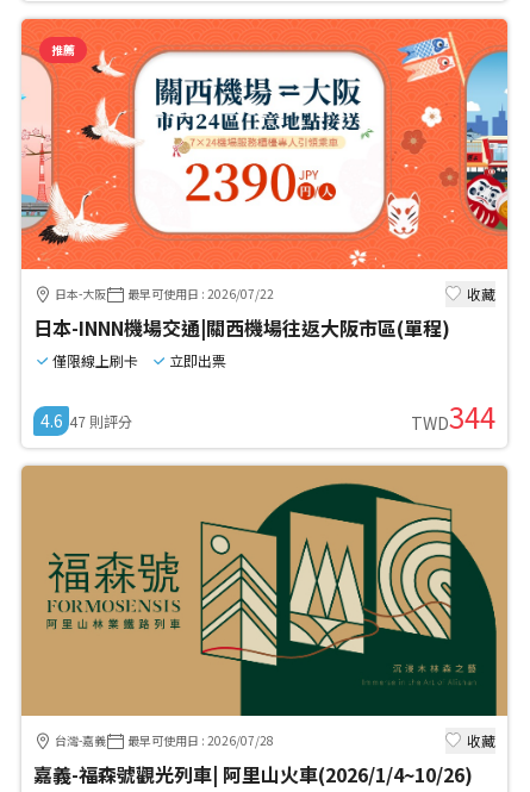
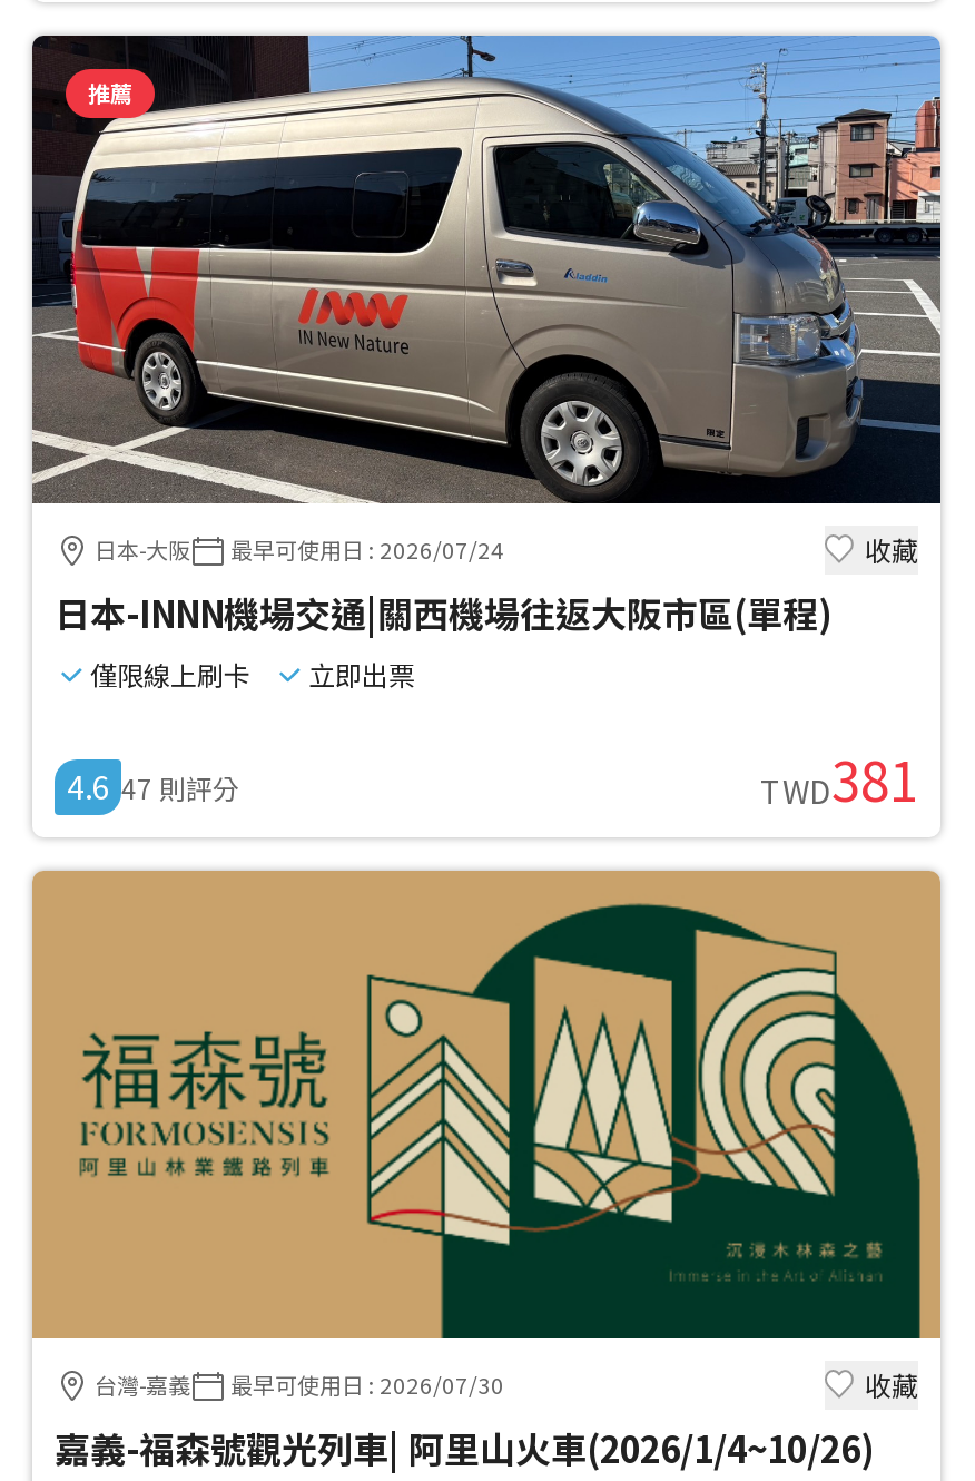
- [image]
- 最早可使用日: 2026/07/22
+ [image]
+ 最早可使用日: 2026/07/24

- TWD344
+ TWD381

- 最早可使用日: 2026/07/28
+ 最早可使用日: 2026/07/30
